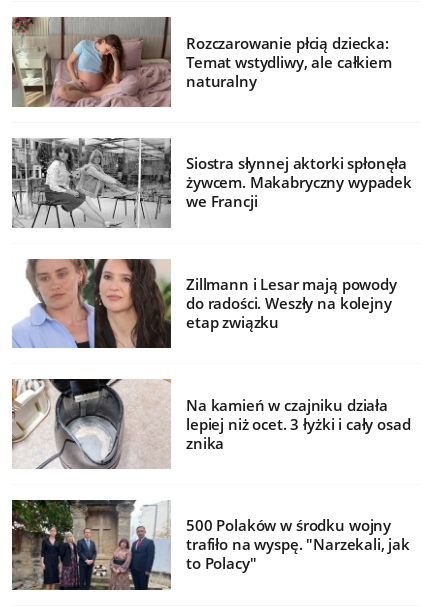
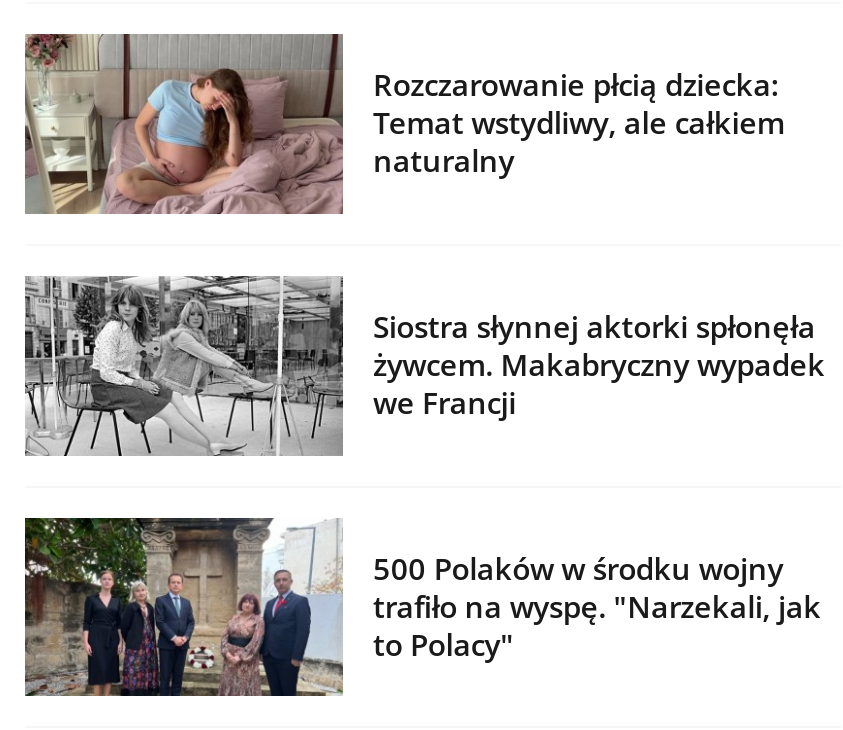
- [image]
- Zillmann i Lesar mają powody
- do radości. Weszły na kolejny
- etap związku

- [image]
- Na kamień w czajniku działa
- lepiej niż ocet. 3 łyżki i cały osad
- znika
